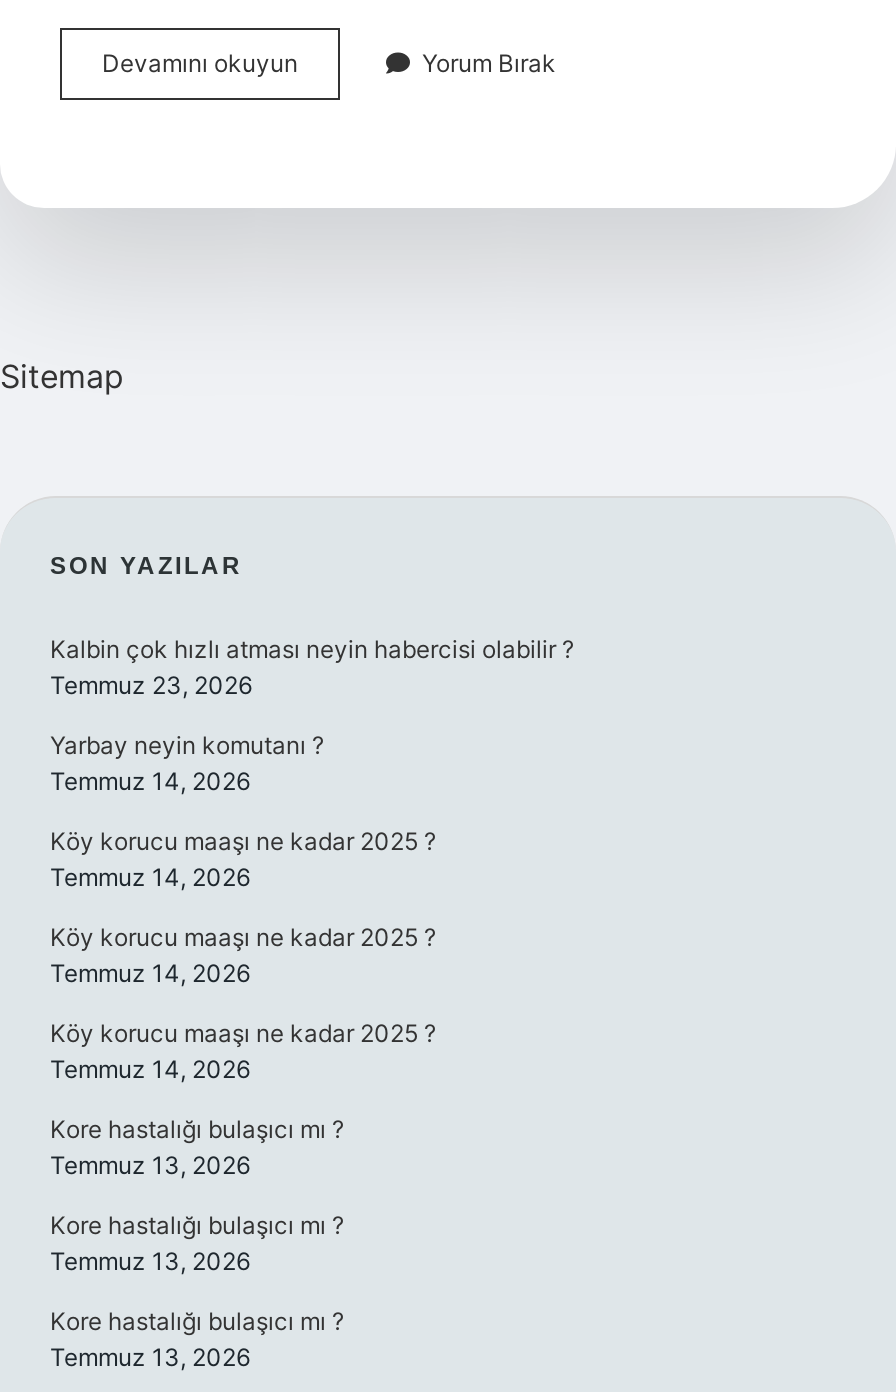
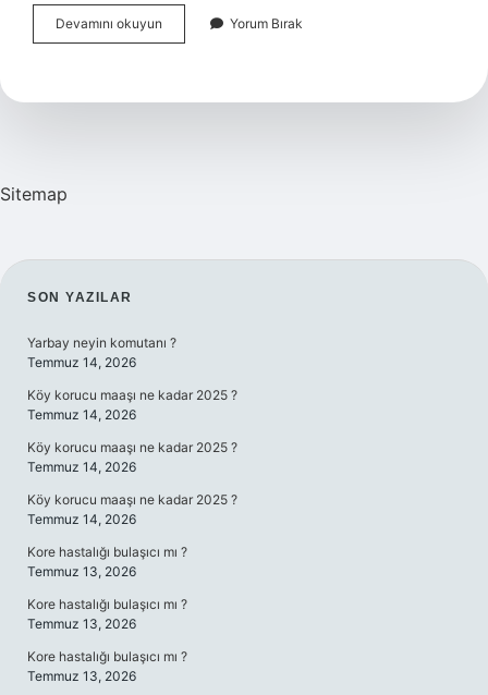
- Kalbin çok hızlı atması neyin habercisi olabilir ?
- Temmuz 23, 2026
